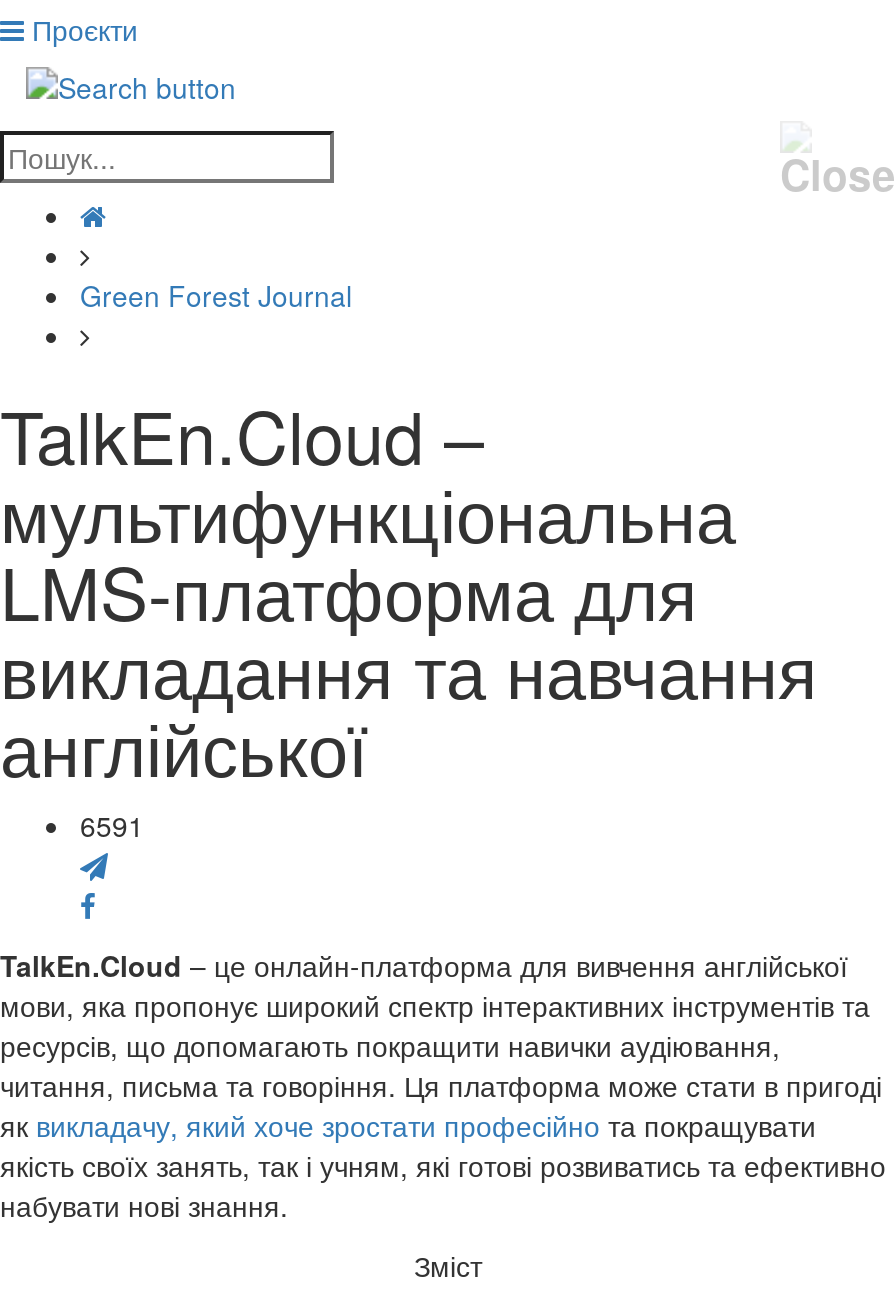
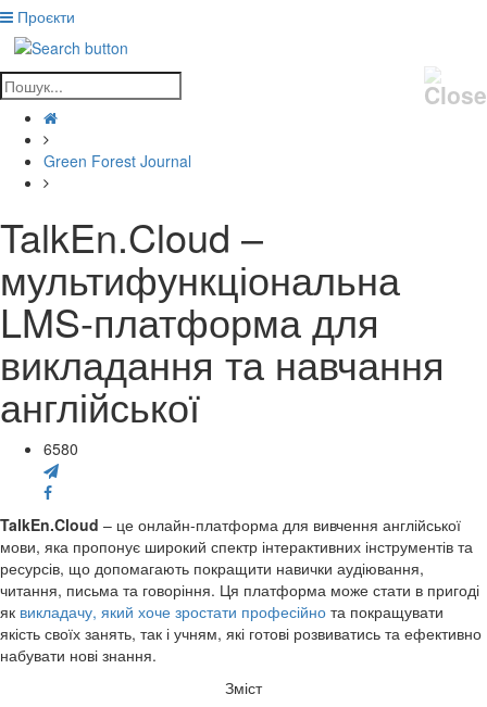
- 6591
+ 6580
